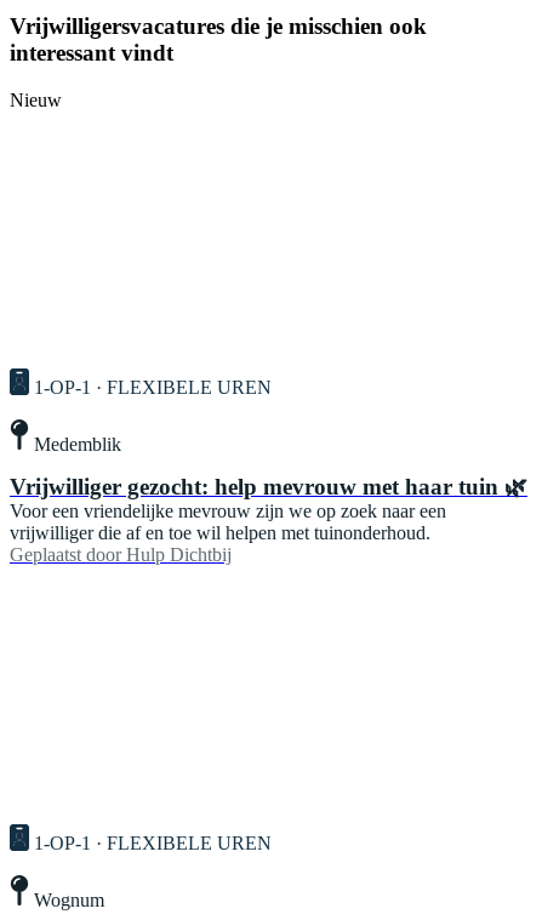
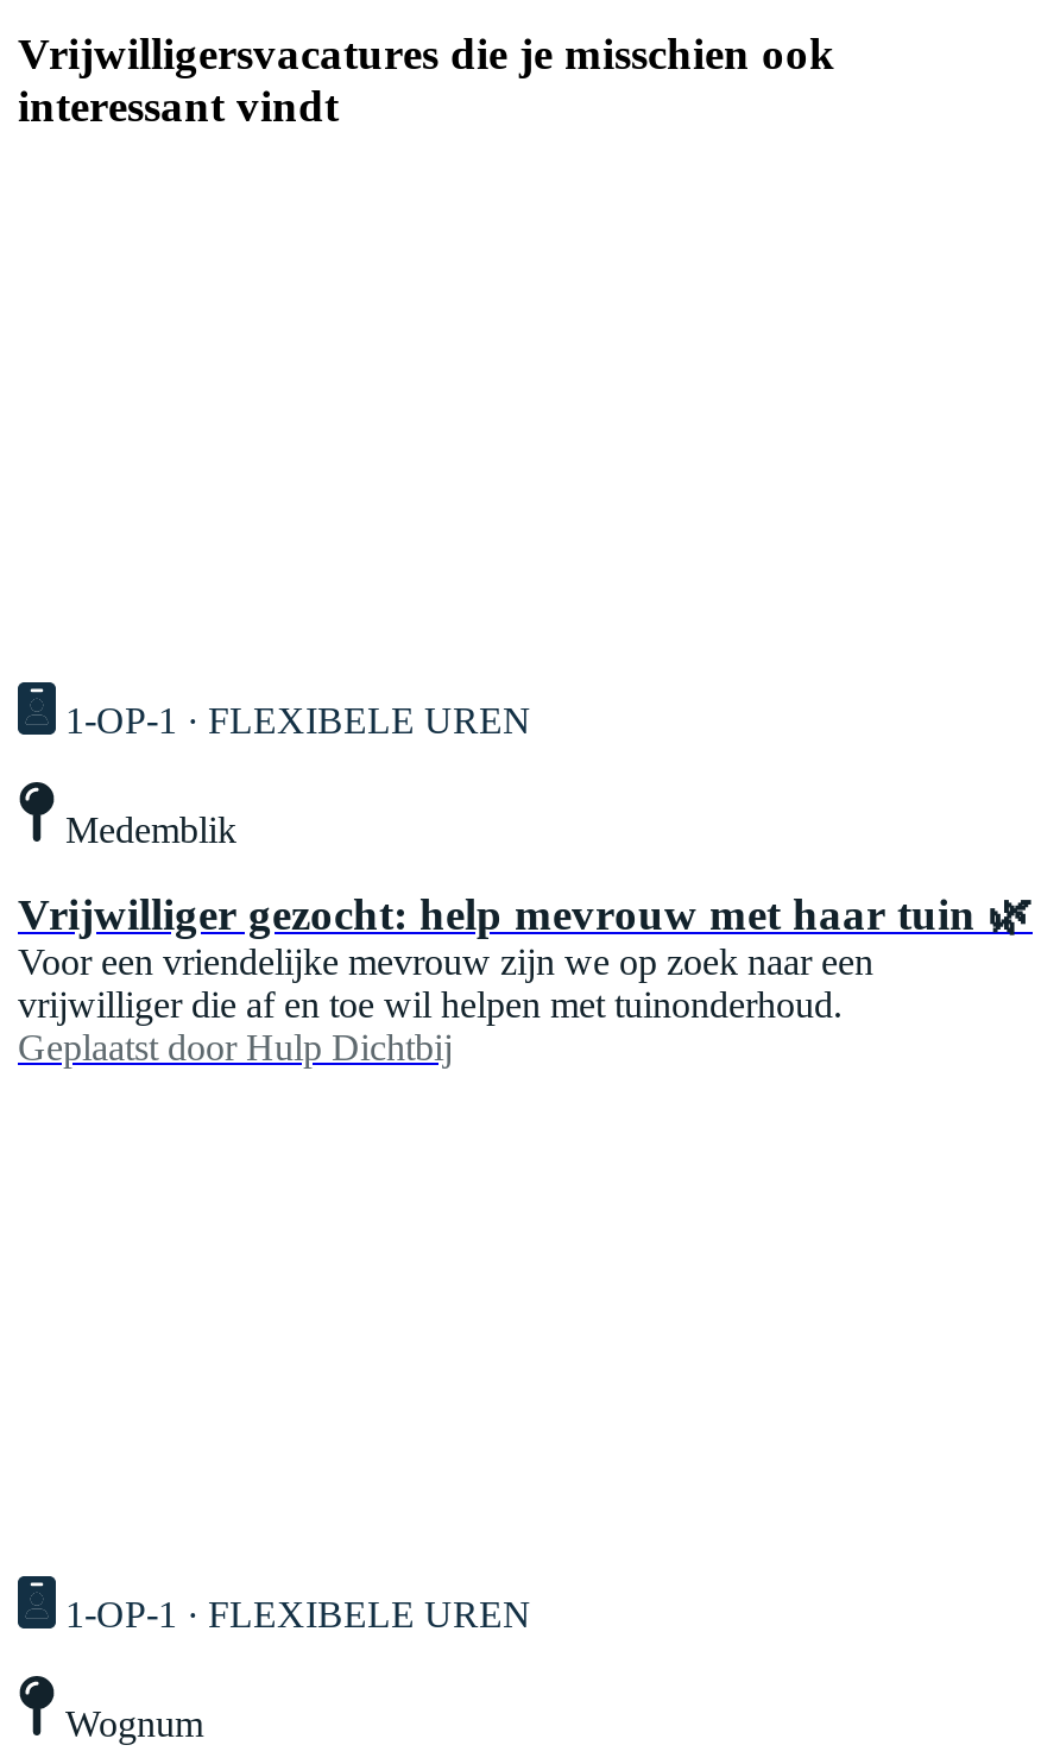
- Nieuw
